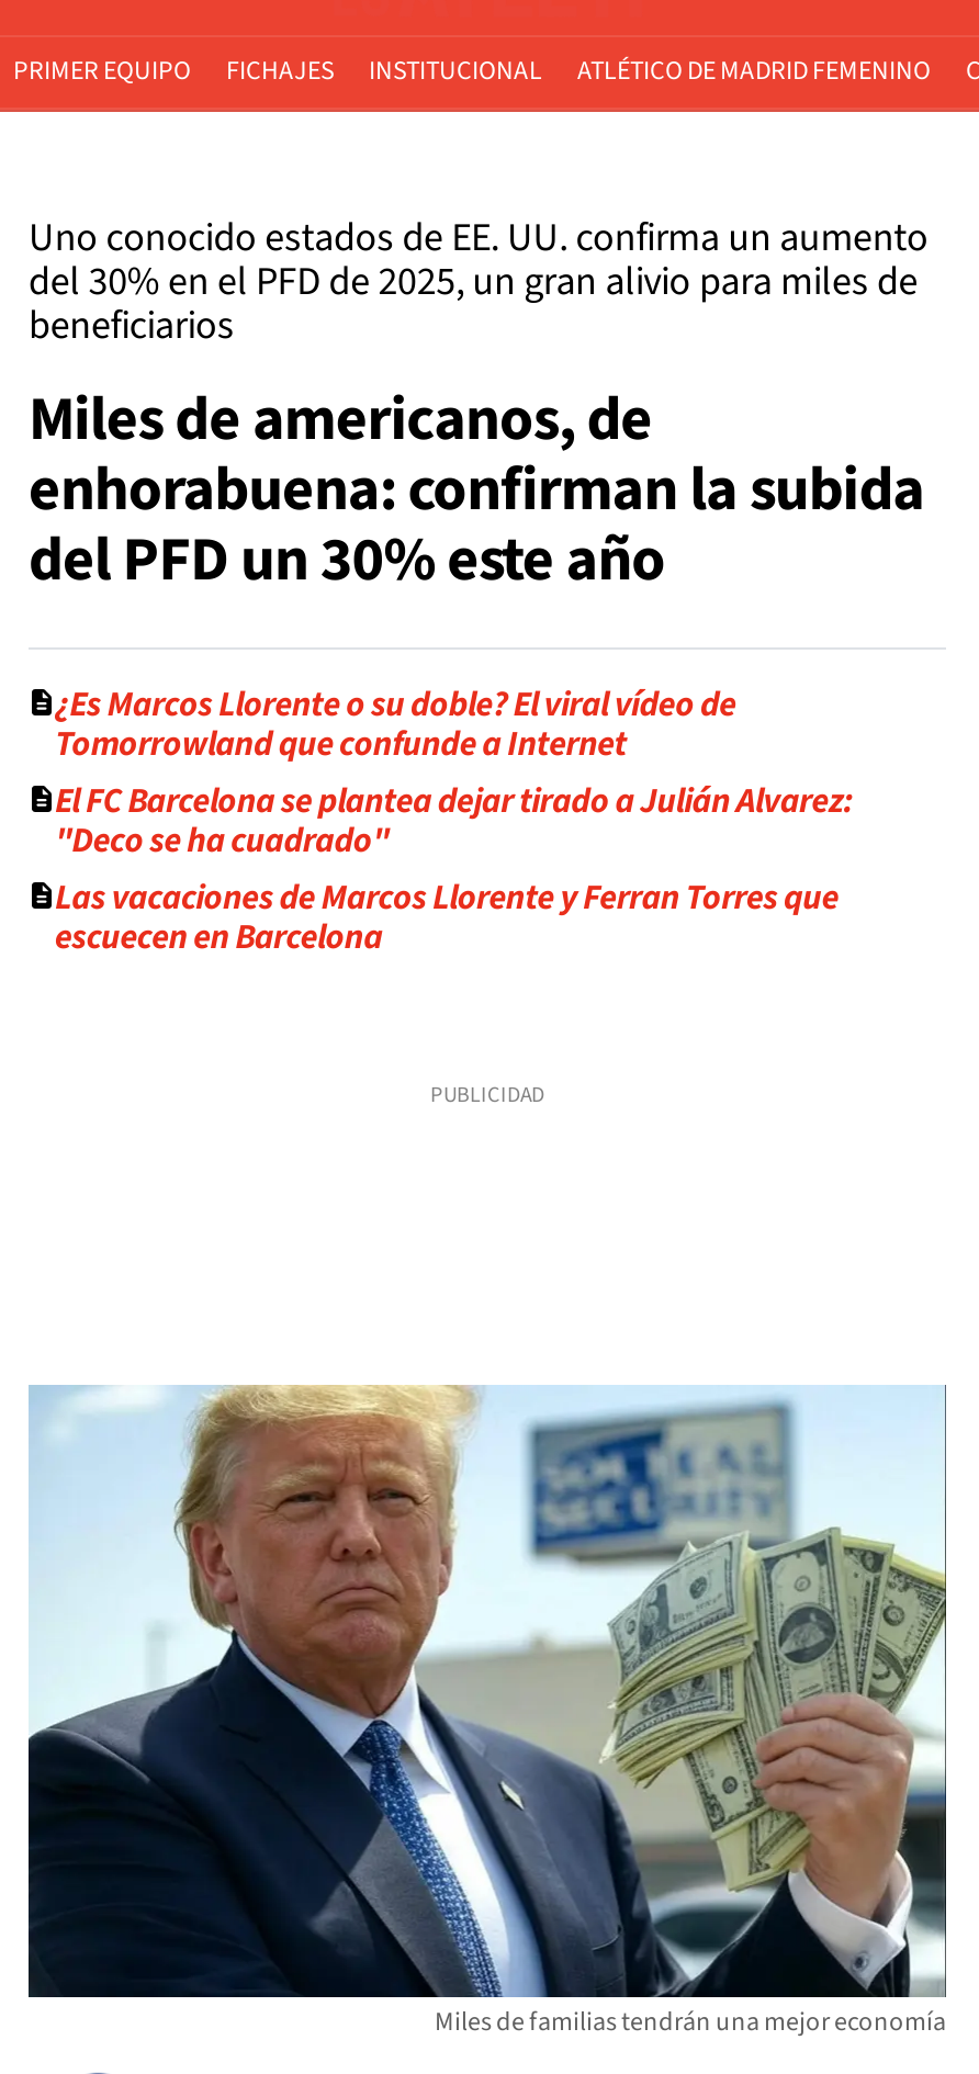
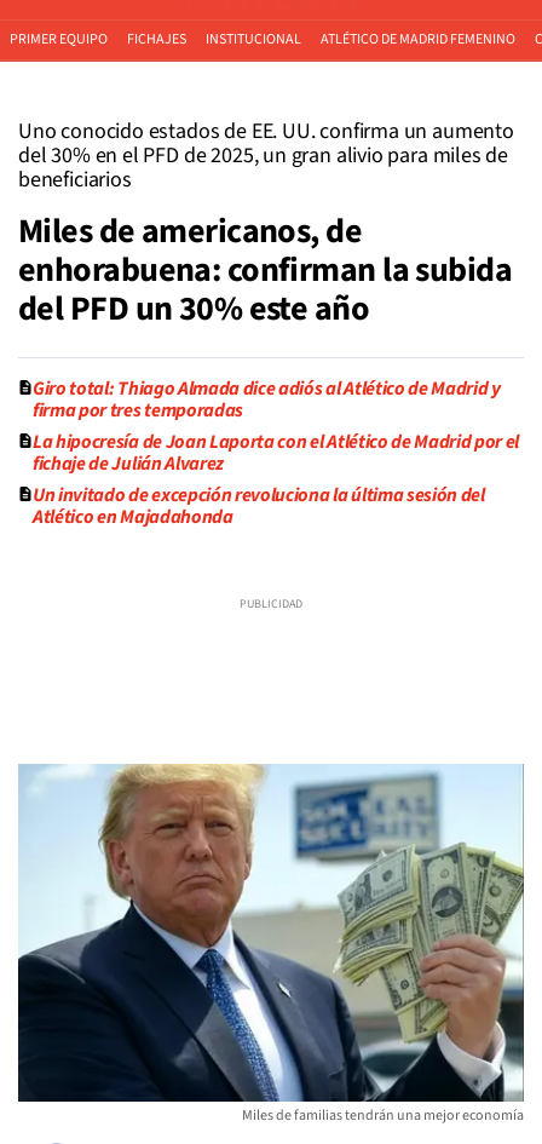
- ¿Es Marcos Llorente o su doble? El viral vídeo de
- Tomorrowland que confunde a Internet
- El FC Barcelona se plantea dejar tirado a Julián Alvarez:
- "Deco se ha cuadrado"
- Las vacaciones de Marcos Llorente y Ferran Torres que
- escuecen en Barcelona
+ Giro total: Thiago Almada dice adiós al Atlético de Madrid y
+ firma por tres temporadas
+ La hipocresía de Joan Laporta con el Atlético de Madrid por el
+ fichaje de Julián Alvarez
+ Un invitado de excepción revoluciona la última sesión del
+ Atlético en Majadahonda
